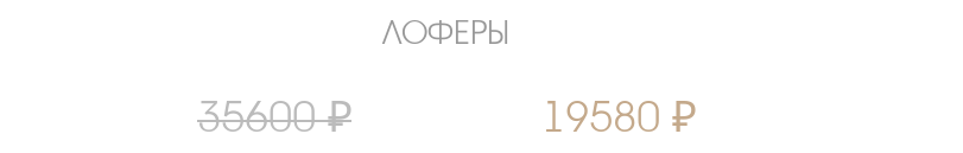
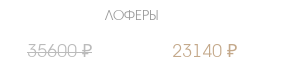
- 19580 ₽
+ 23140 ₽
